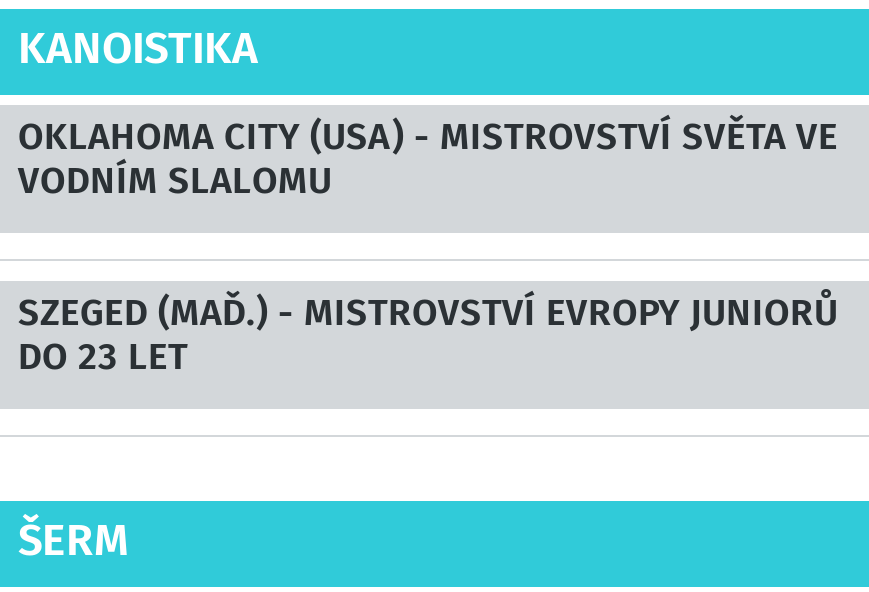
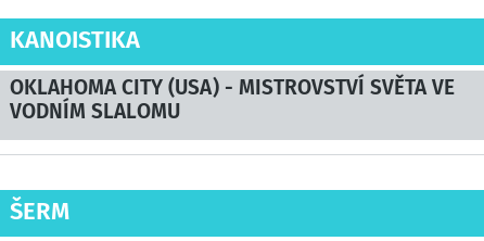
- SZEGED (MAĎ.) - MISTROVSTVÍ EVROPY JUNIORŮ
- DO 23 LET
